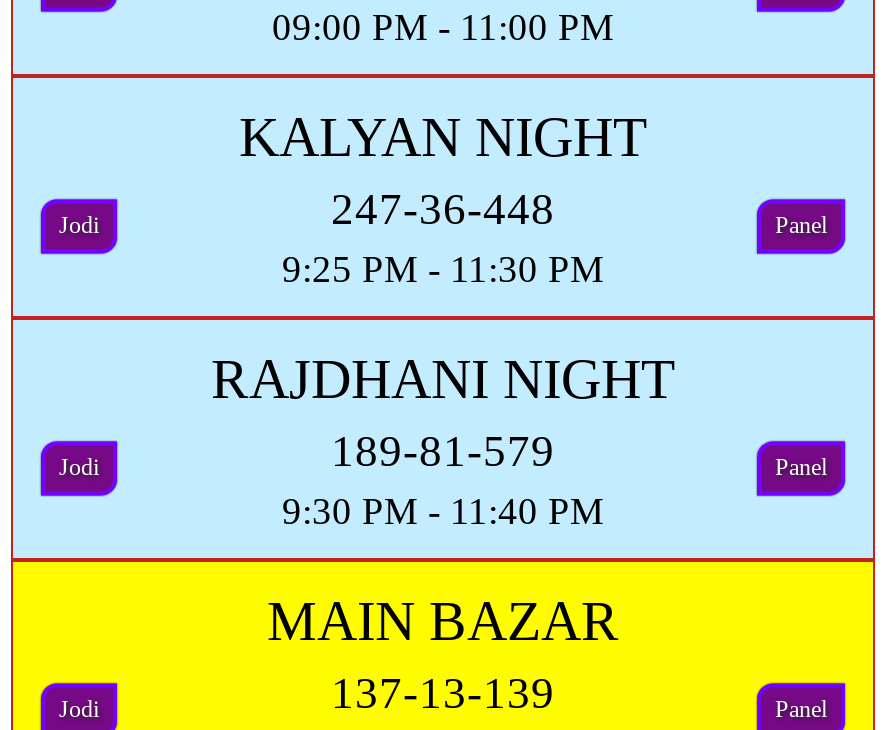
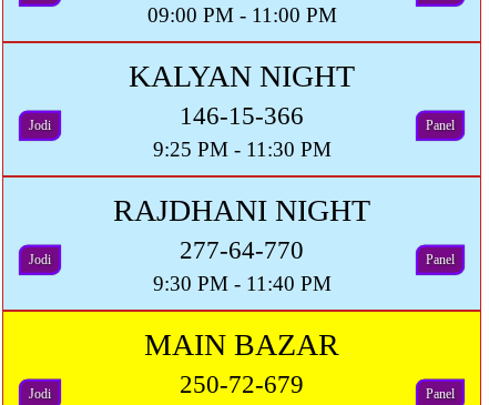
- 247-36-448
+ 146-15-366

- 189-81-579
+ 277-64-770

- 137-13-139
+ 250-72-679
